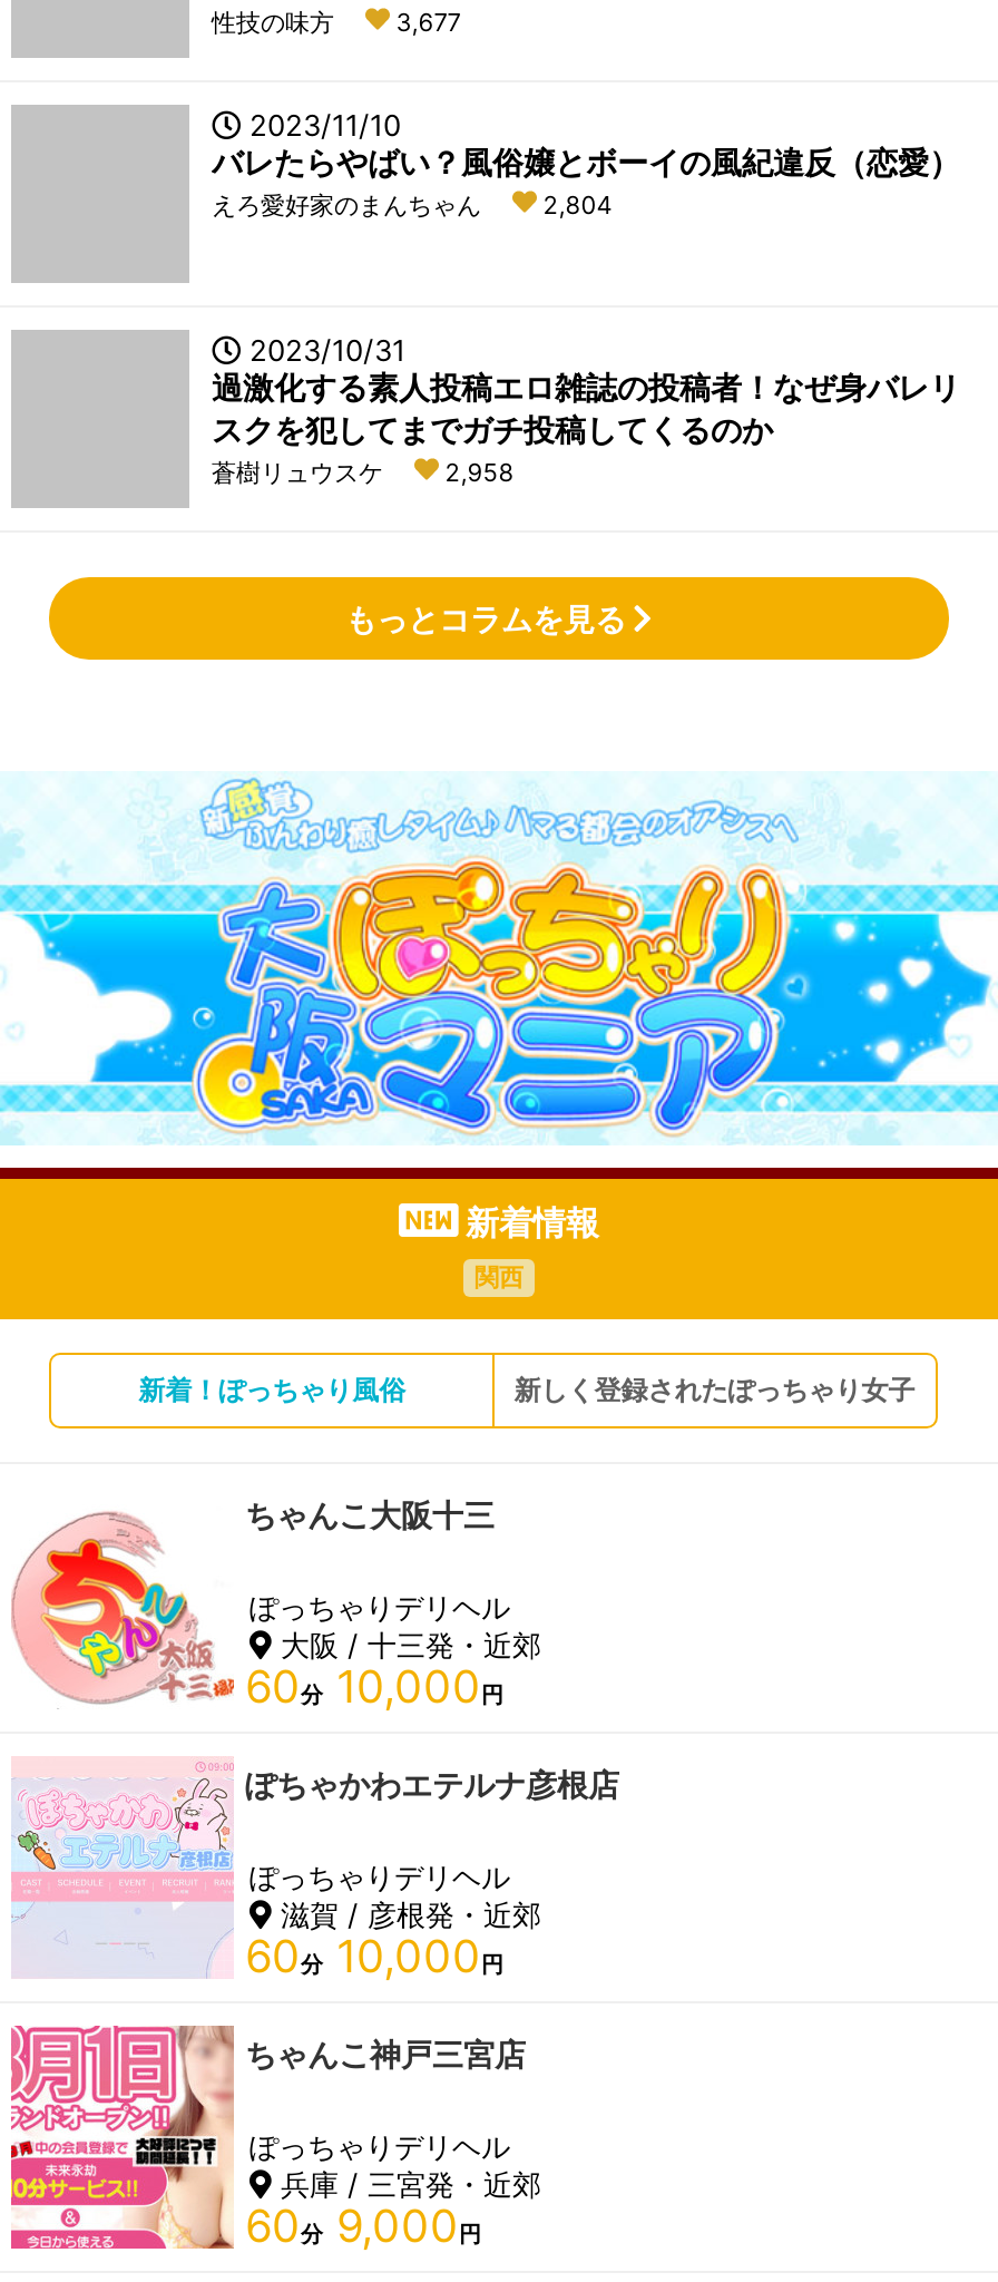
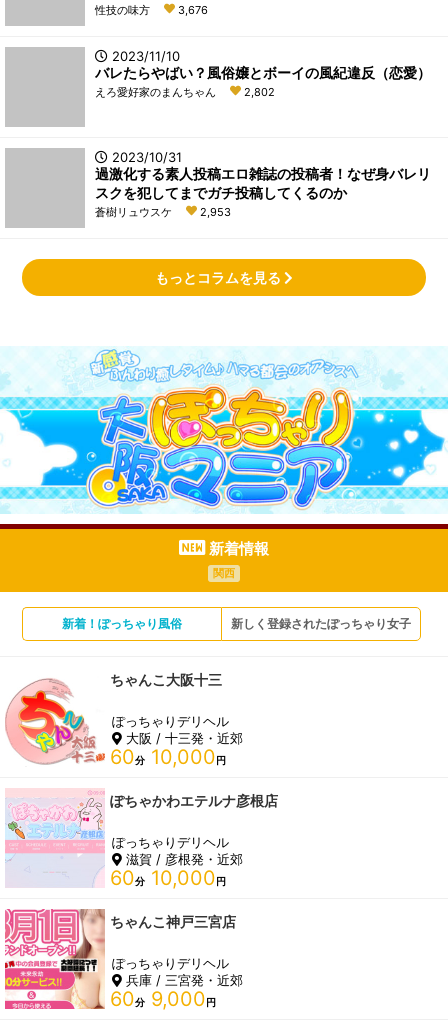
- 性技の味方 3,677
+ 性技の味方 3,676

- えろ愛好家のまんちゃん 2,804
+ えろ愛好家のまんちゃん 2,802

- 蒼樹リュウスケ 2,958
+ 蒼樹リュウスケ 2,953
